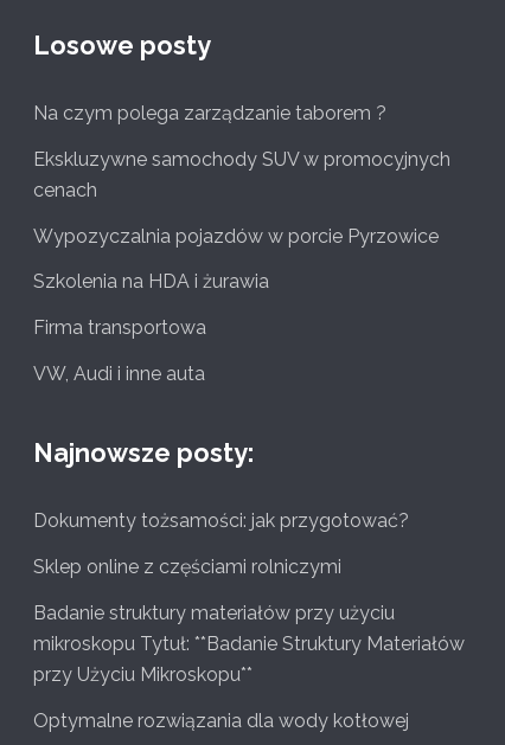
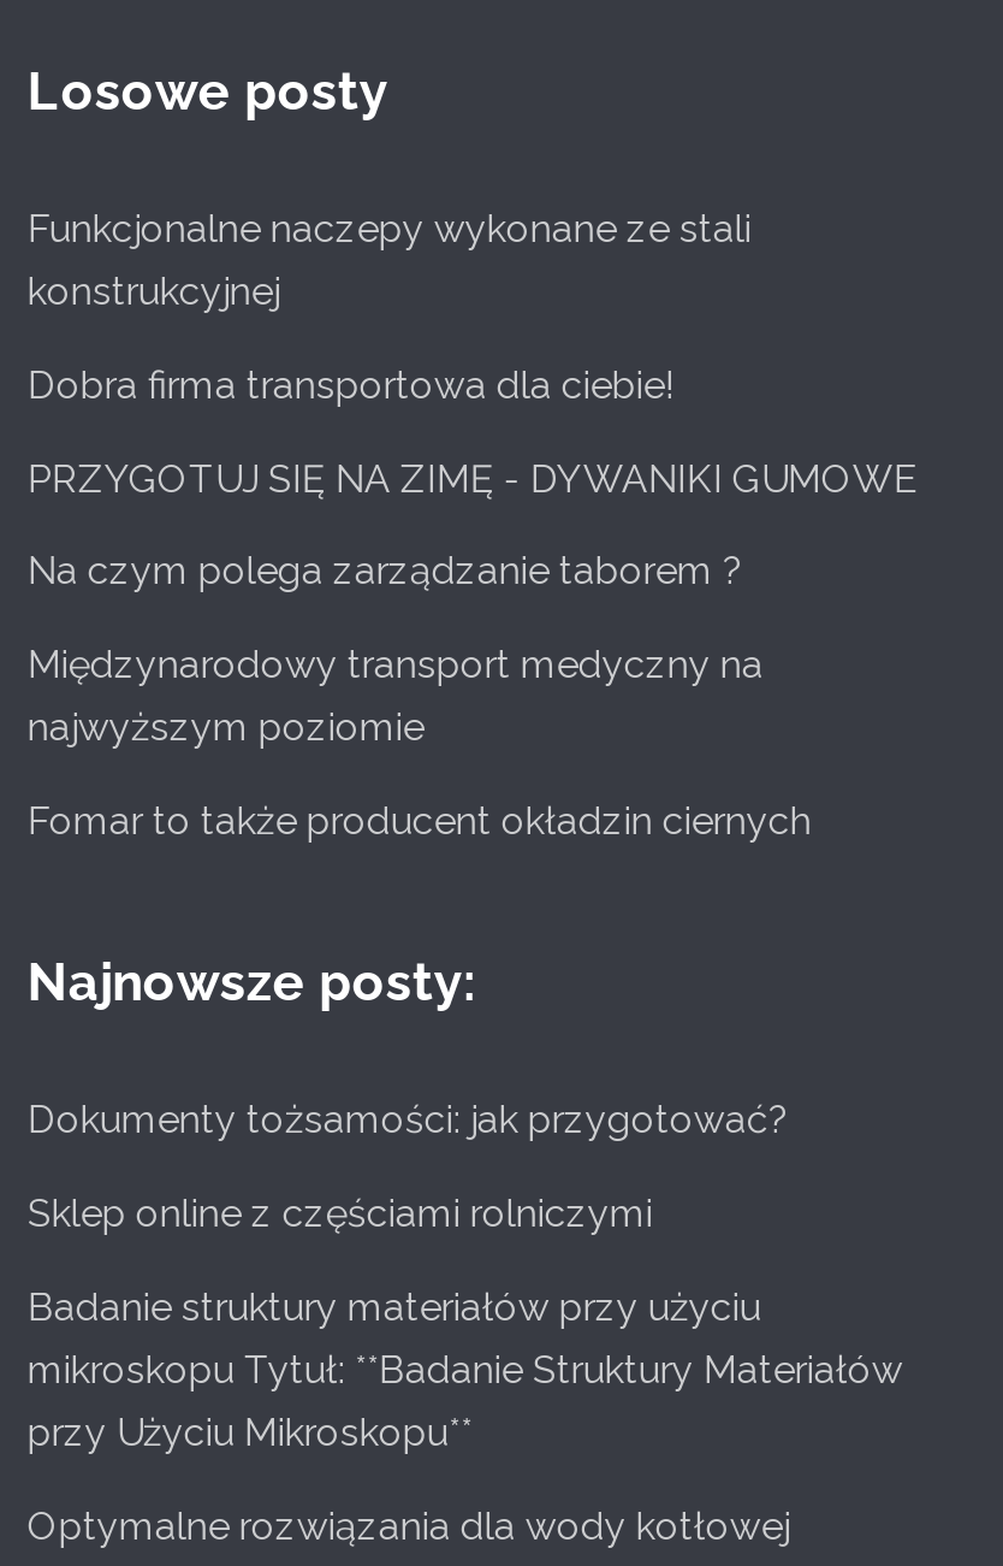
+ Funkcjonalne naczepy wykonane ze stali
+ konstrukcyjnej
+ Dobra firma transportowa dla ciebie!
+ PRZYGOTUJ SIĘ NA ZIMĘ - DYWANIKI GUMOWE

moved down: Na czym polega zarządzanie taborem ?

- Ekskluzywne samochody SUV w promocyjnych
- cenach
- Wypozyczalnia pojazdów w porcie Pyrzowice
- Szkolenia na HDA i żurawia
- Firma transportowa
- VW, Audi i inne auta
+ Międzynarodowy transport medyczny na
+ najwyższym poziomie
+ Fomar to także producent okładzin ciernych
